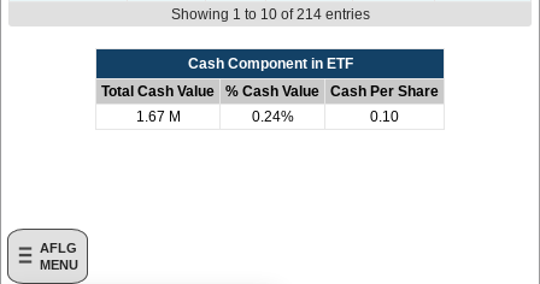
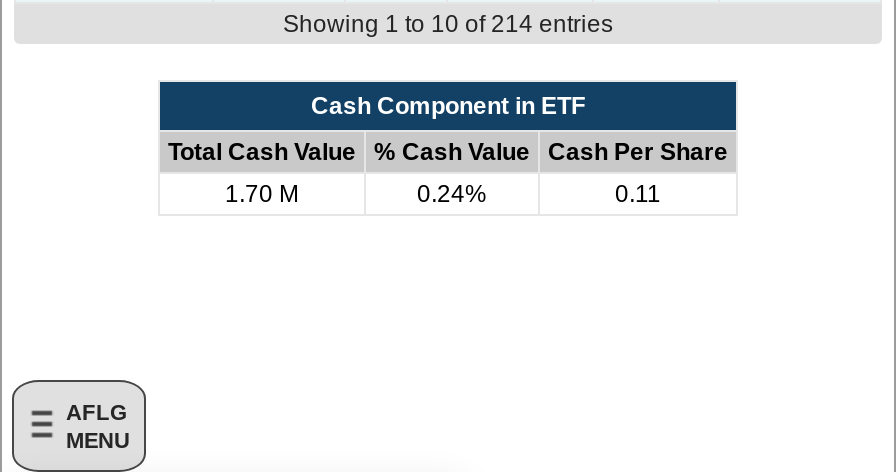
- 1.67 M
+ 1.70 M

- 0.10
+ 0.11
